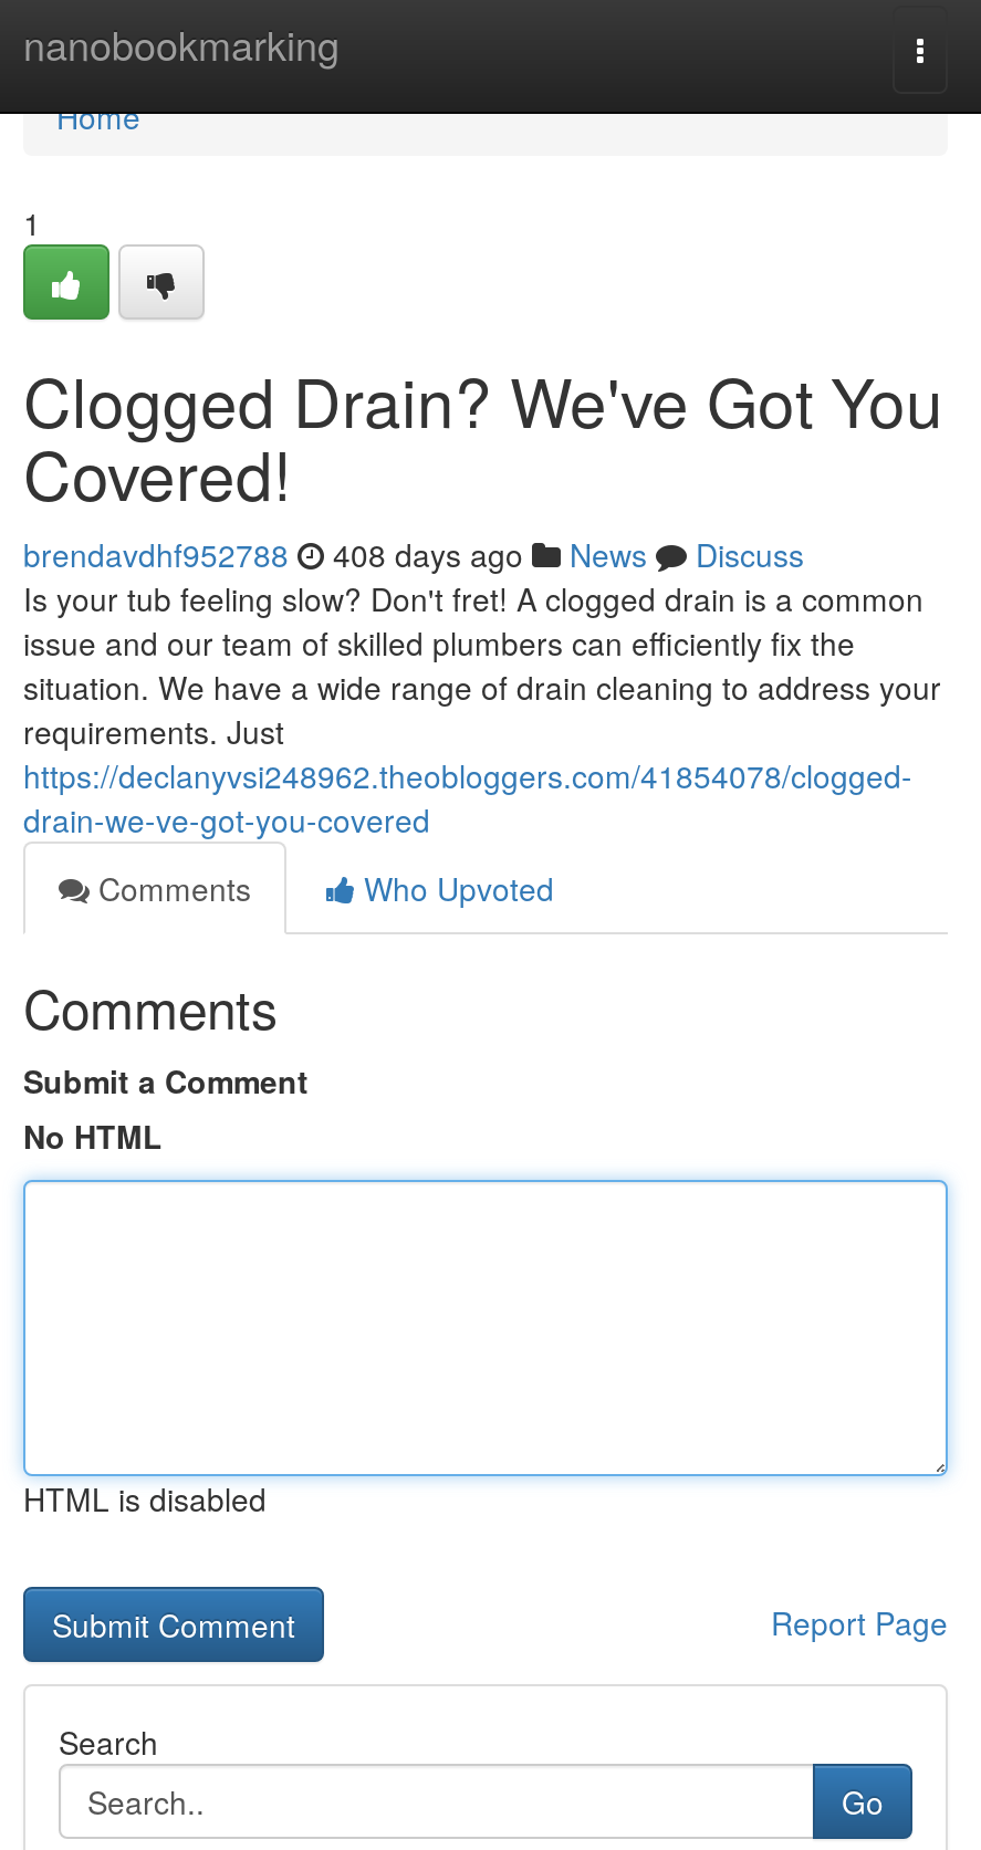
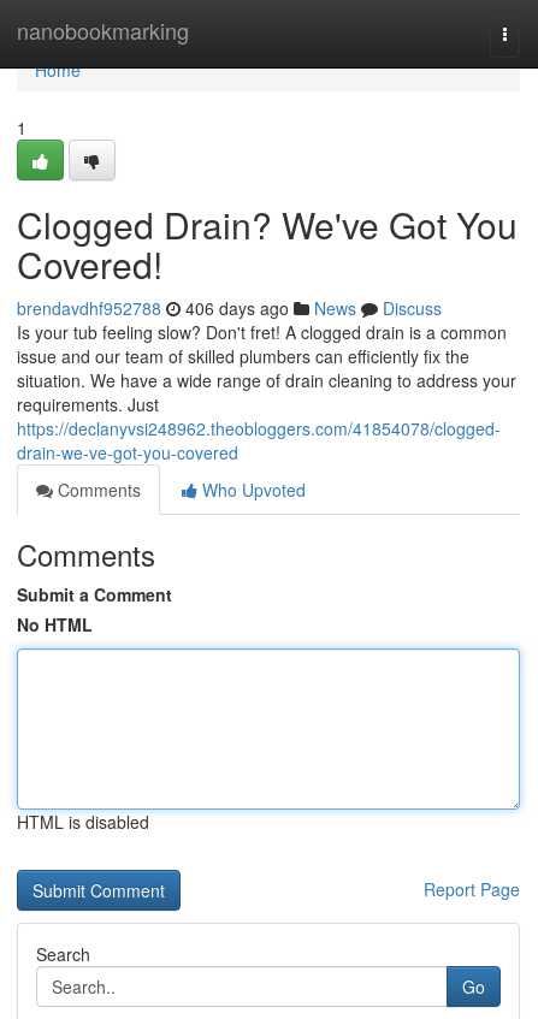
- brendavdhf952788 408 days ago News Discuss
+ brendavdhf952788 406 days ago News Discuss
